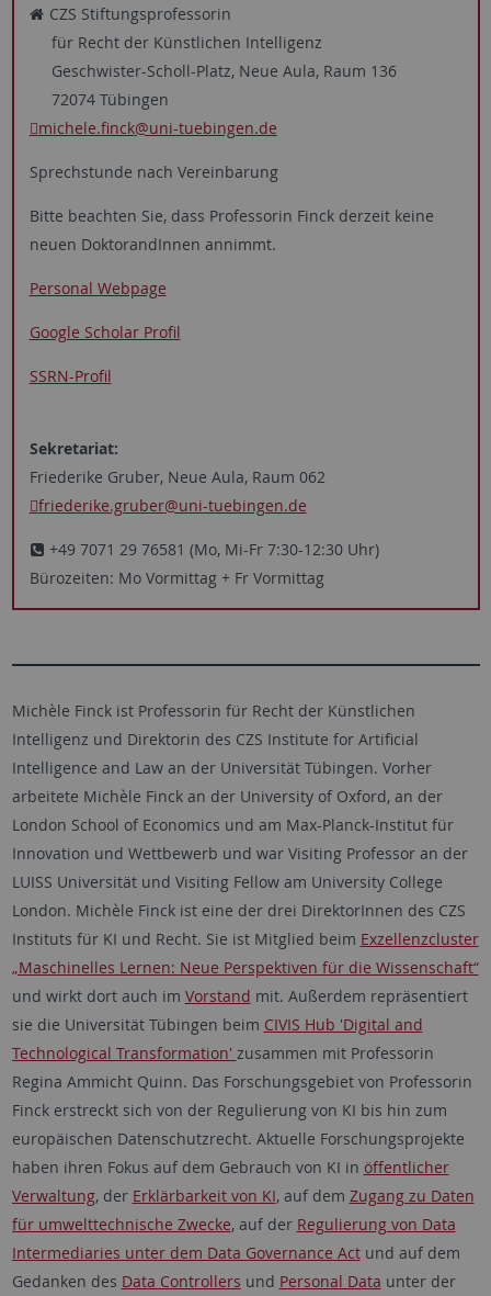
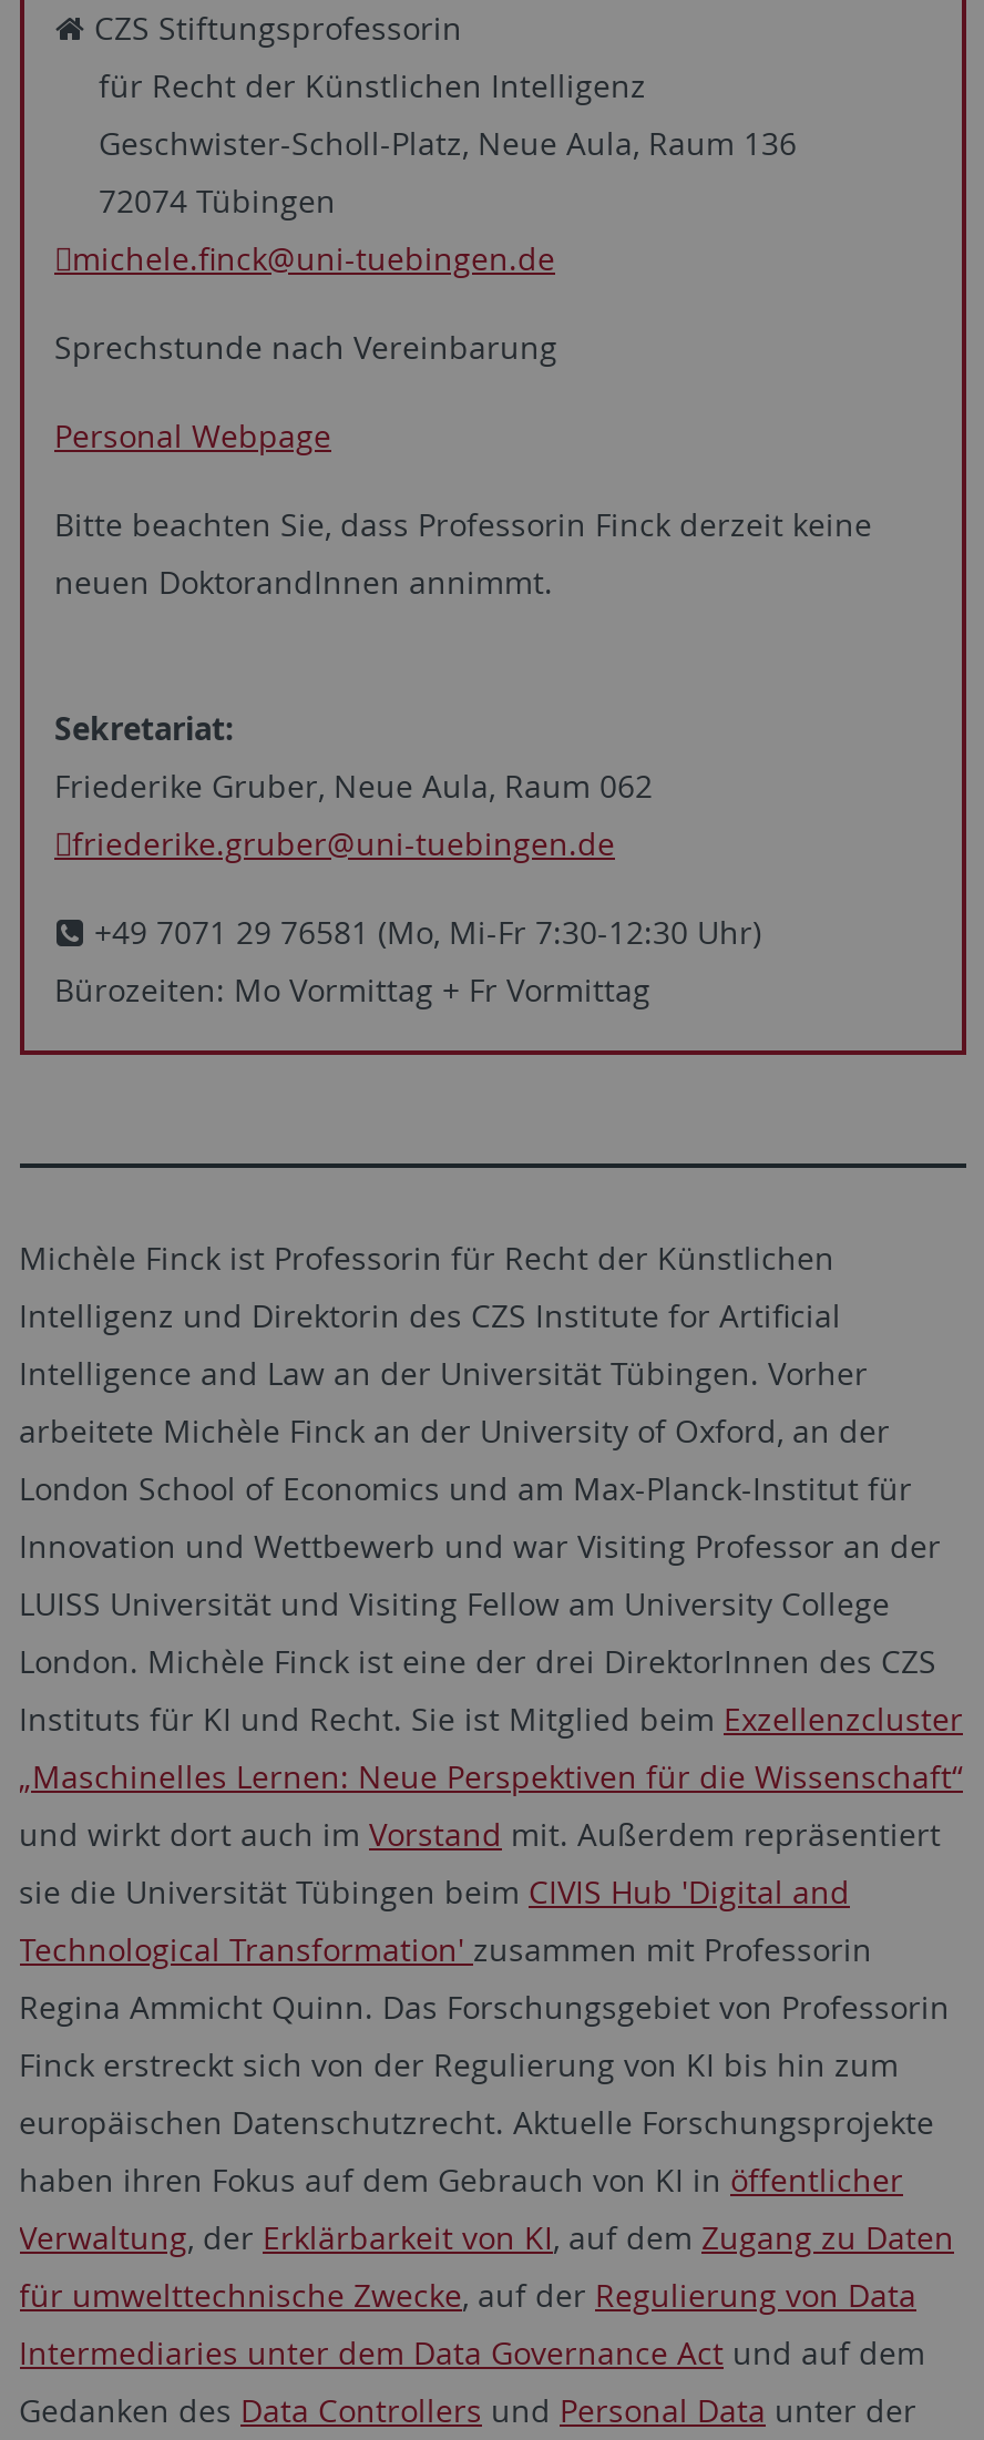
moved down: Bitte beachten Sie, dass Professorin Finck derzeit keine | neuen DoktorandInnen annimmt.

moved up: Personal Webpage

- Google Scholar Profil
- SSRN-Profil
